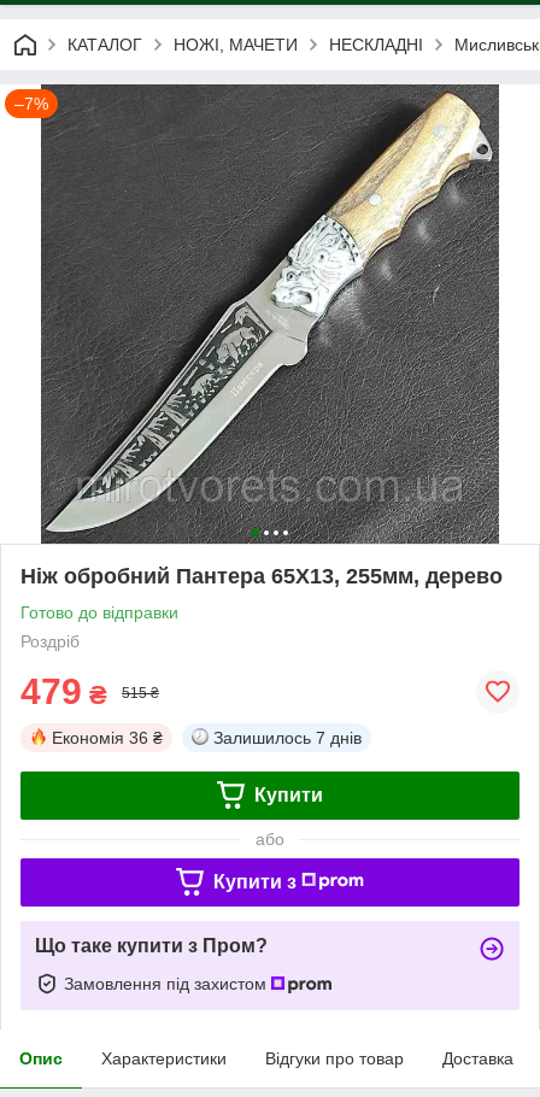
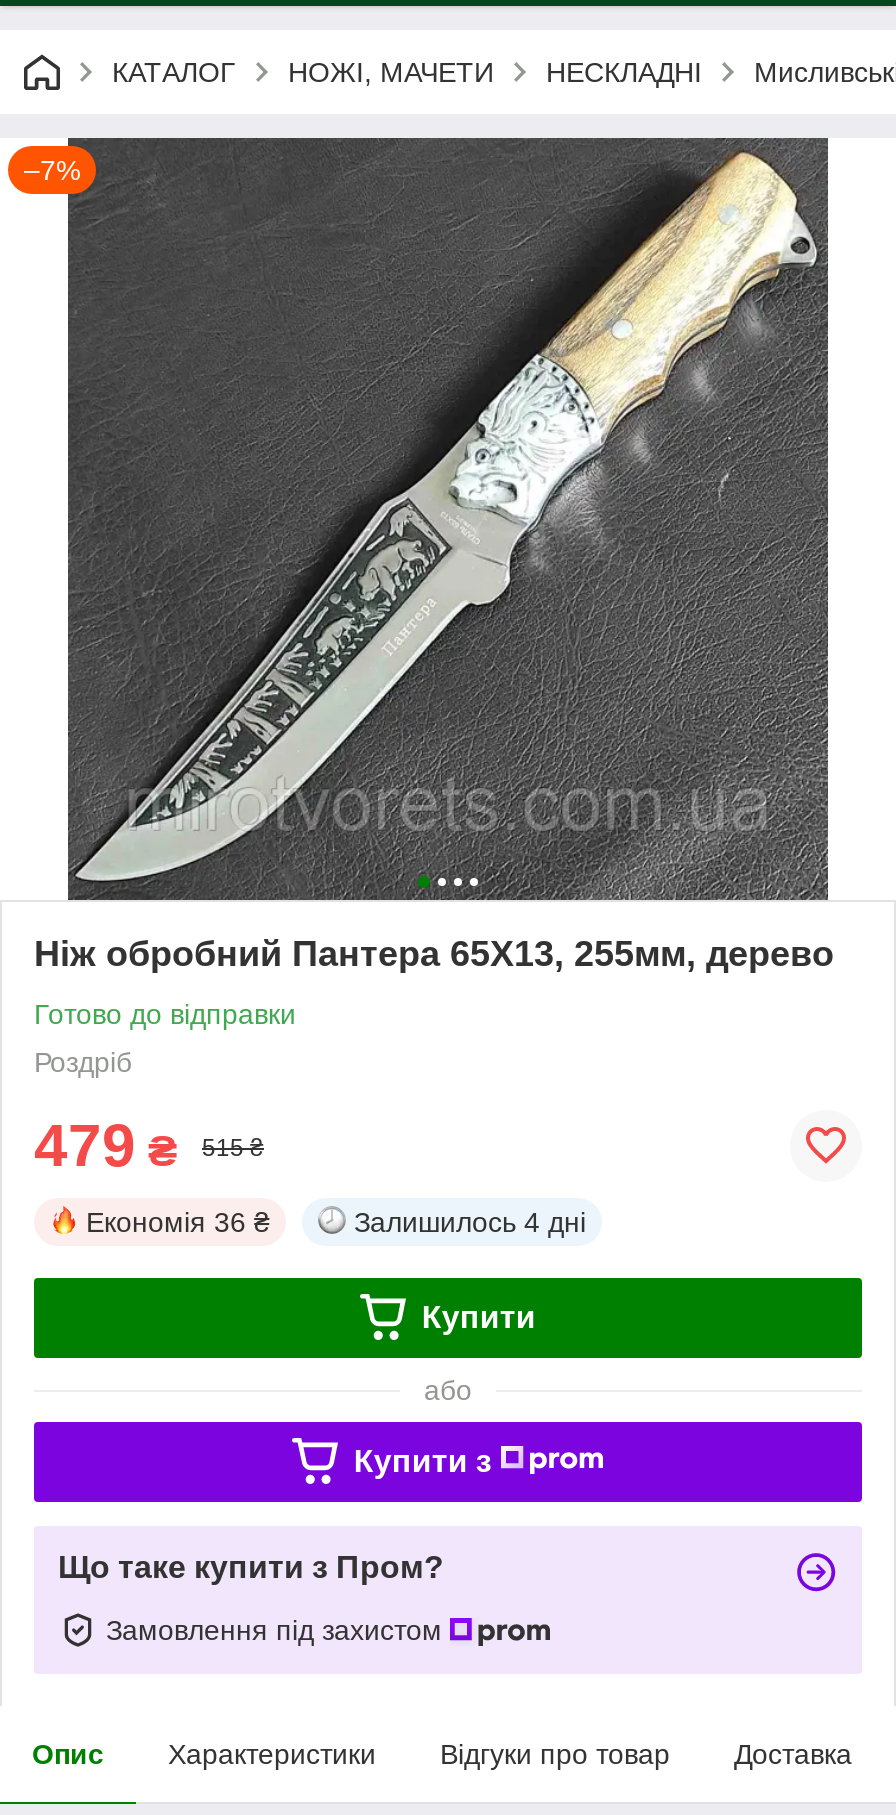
- Залишилось 7 днів
+ Залишилось 4 дні
